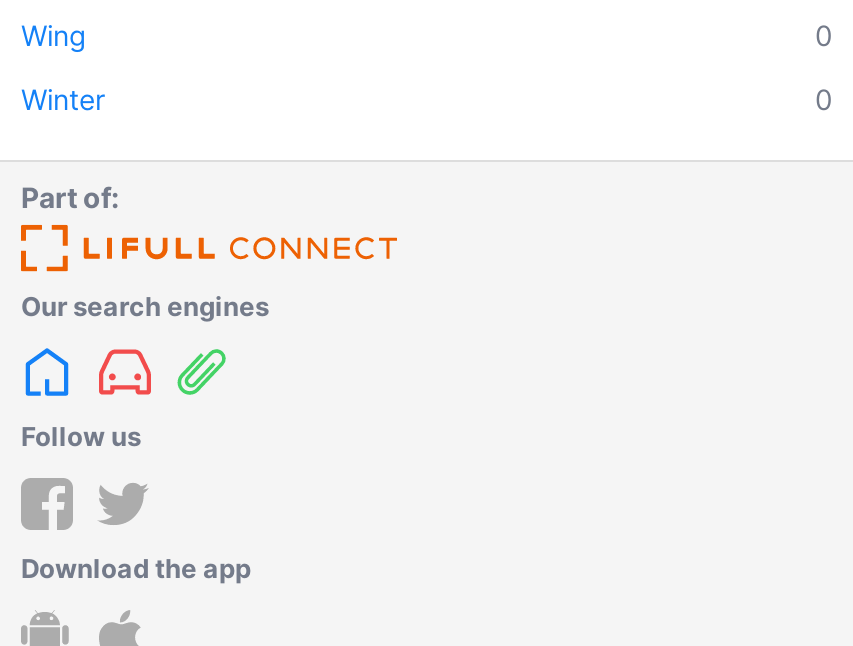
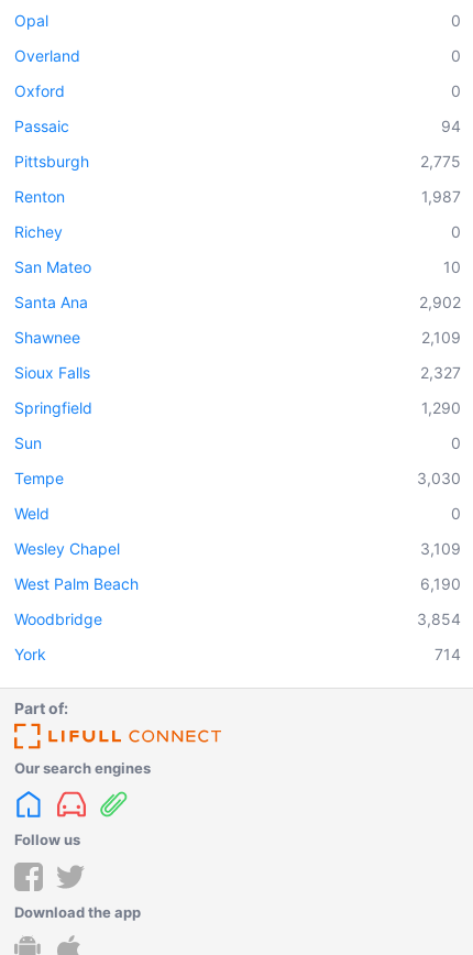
- Wing
+ Opal

- Winter
+ Overland

+ Oxford
+ 0
+ Passaic
+ 94
+ Pittsburgh
+ 2,775
+ Renton
+ 1,987
+ Richey
+ 0
+ San Mateo
+ 10
+ Santa Ana
+ 2,902
+ Shawnee
+ 2,109
+ Sioux Falls
+ 2,327
+ Springfield
+ 1,290
+ Sun
+ 0
+ Tempe
+ 3,030
+ Weld
+ 0
+ Wesley Chapel
+ 3,109
+ West Palm Beach
+ 6,190
+ Woodbridge
+ 3,854
+ York
+ 714
